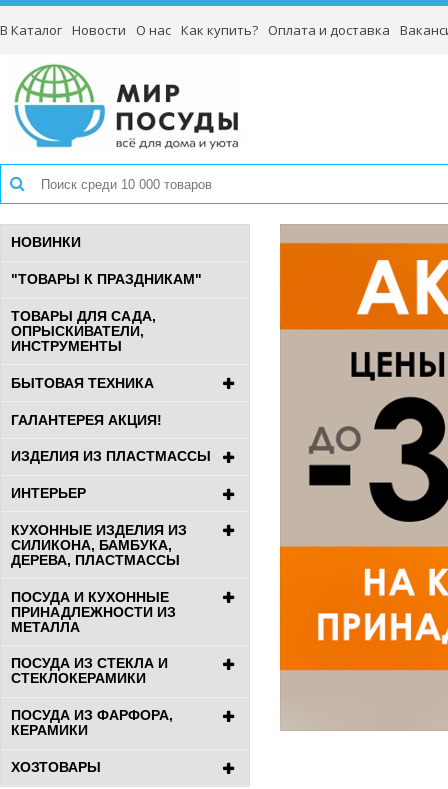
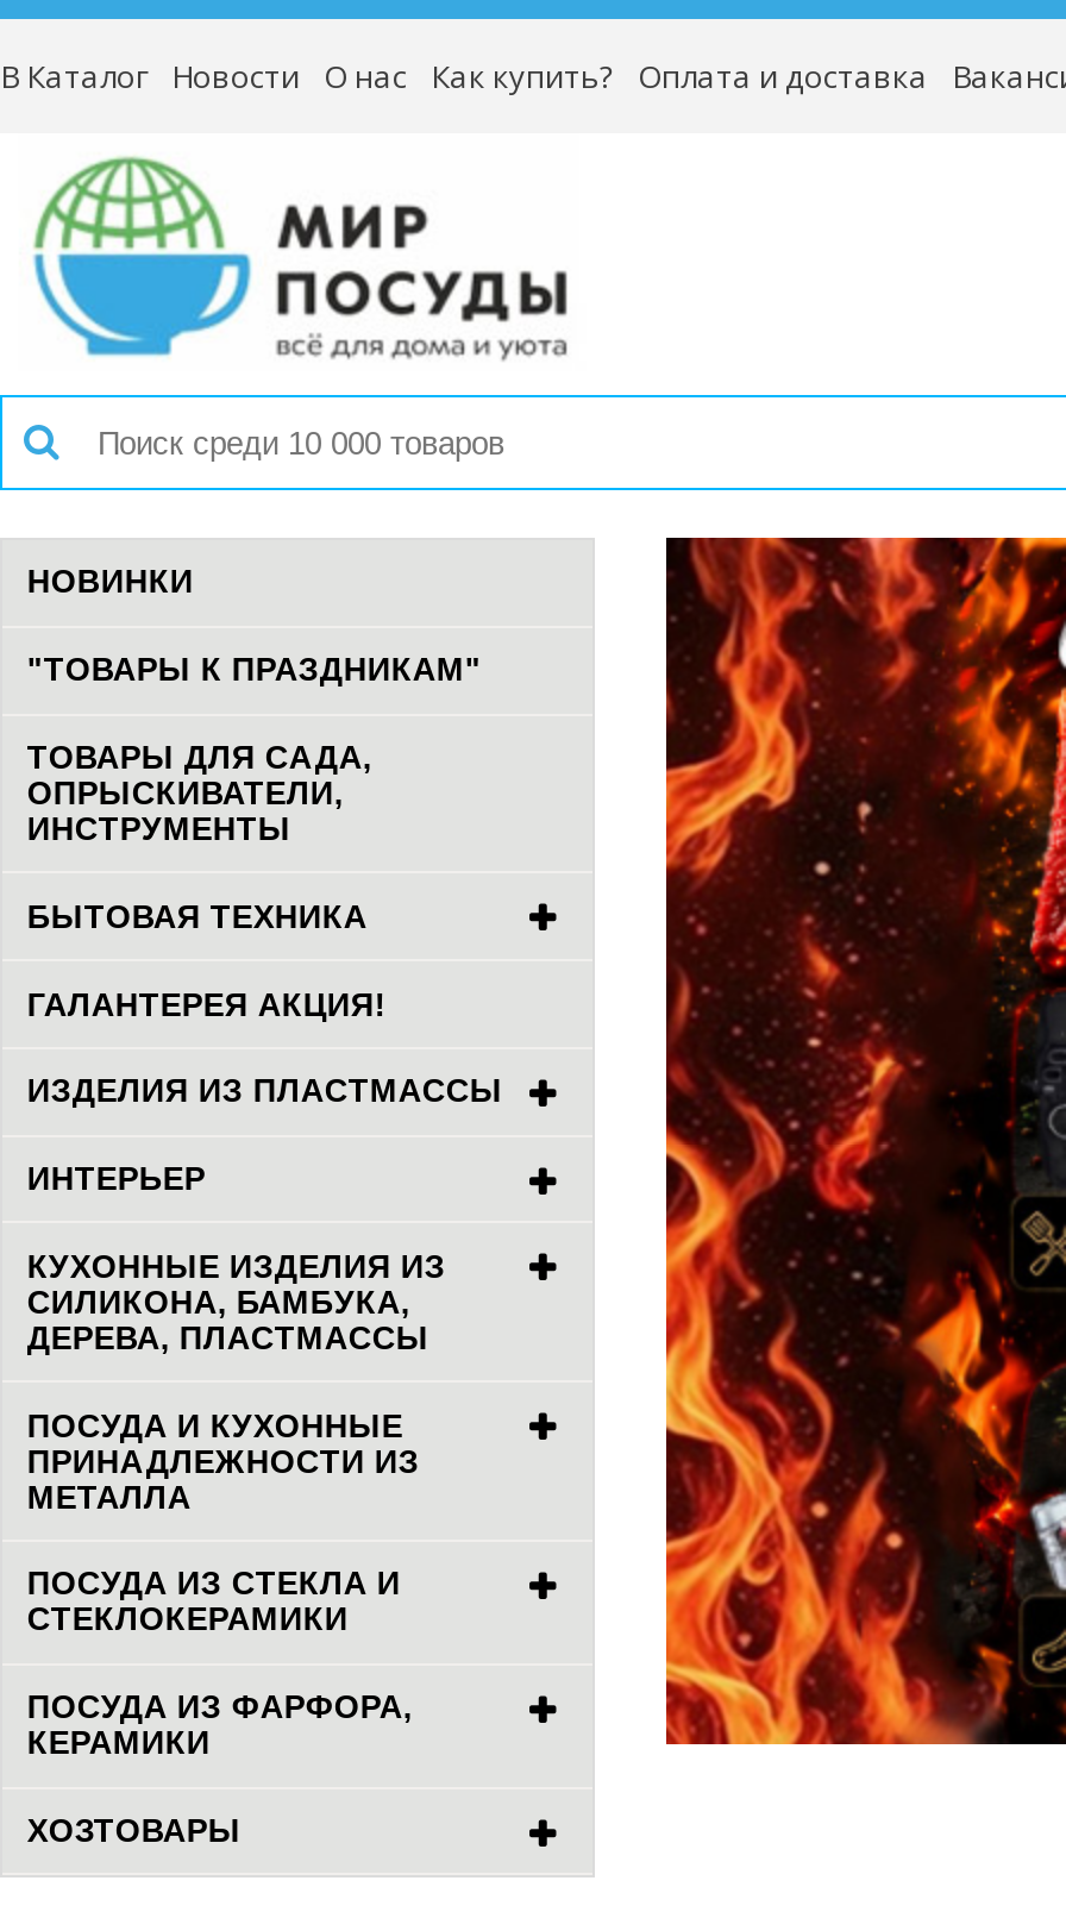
- [image]
+ [image]
